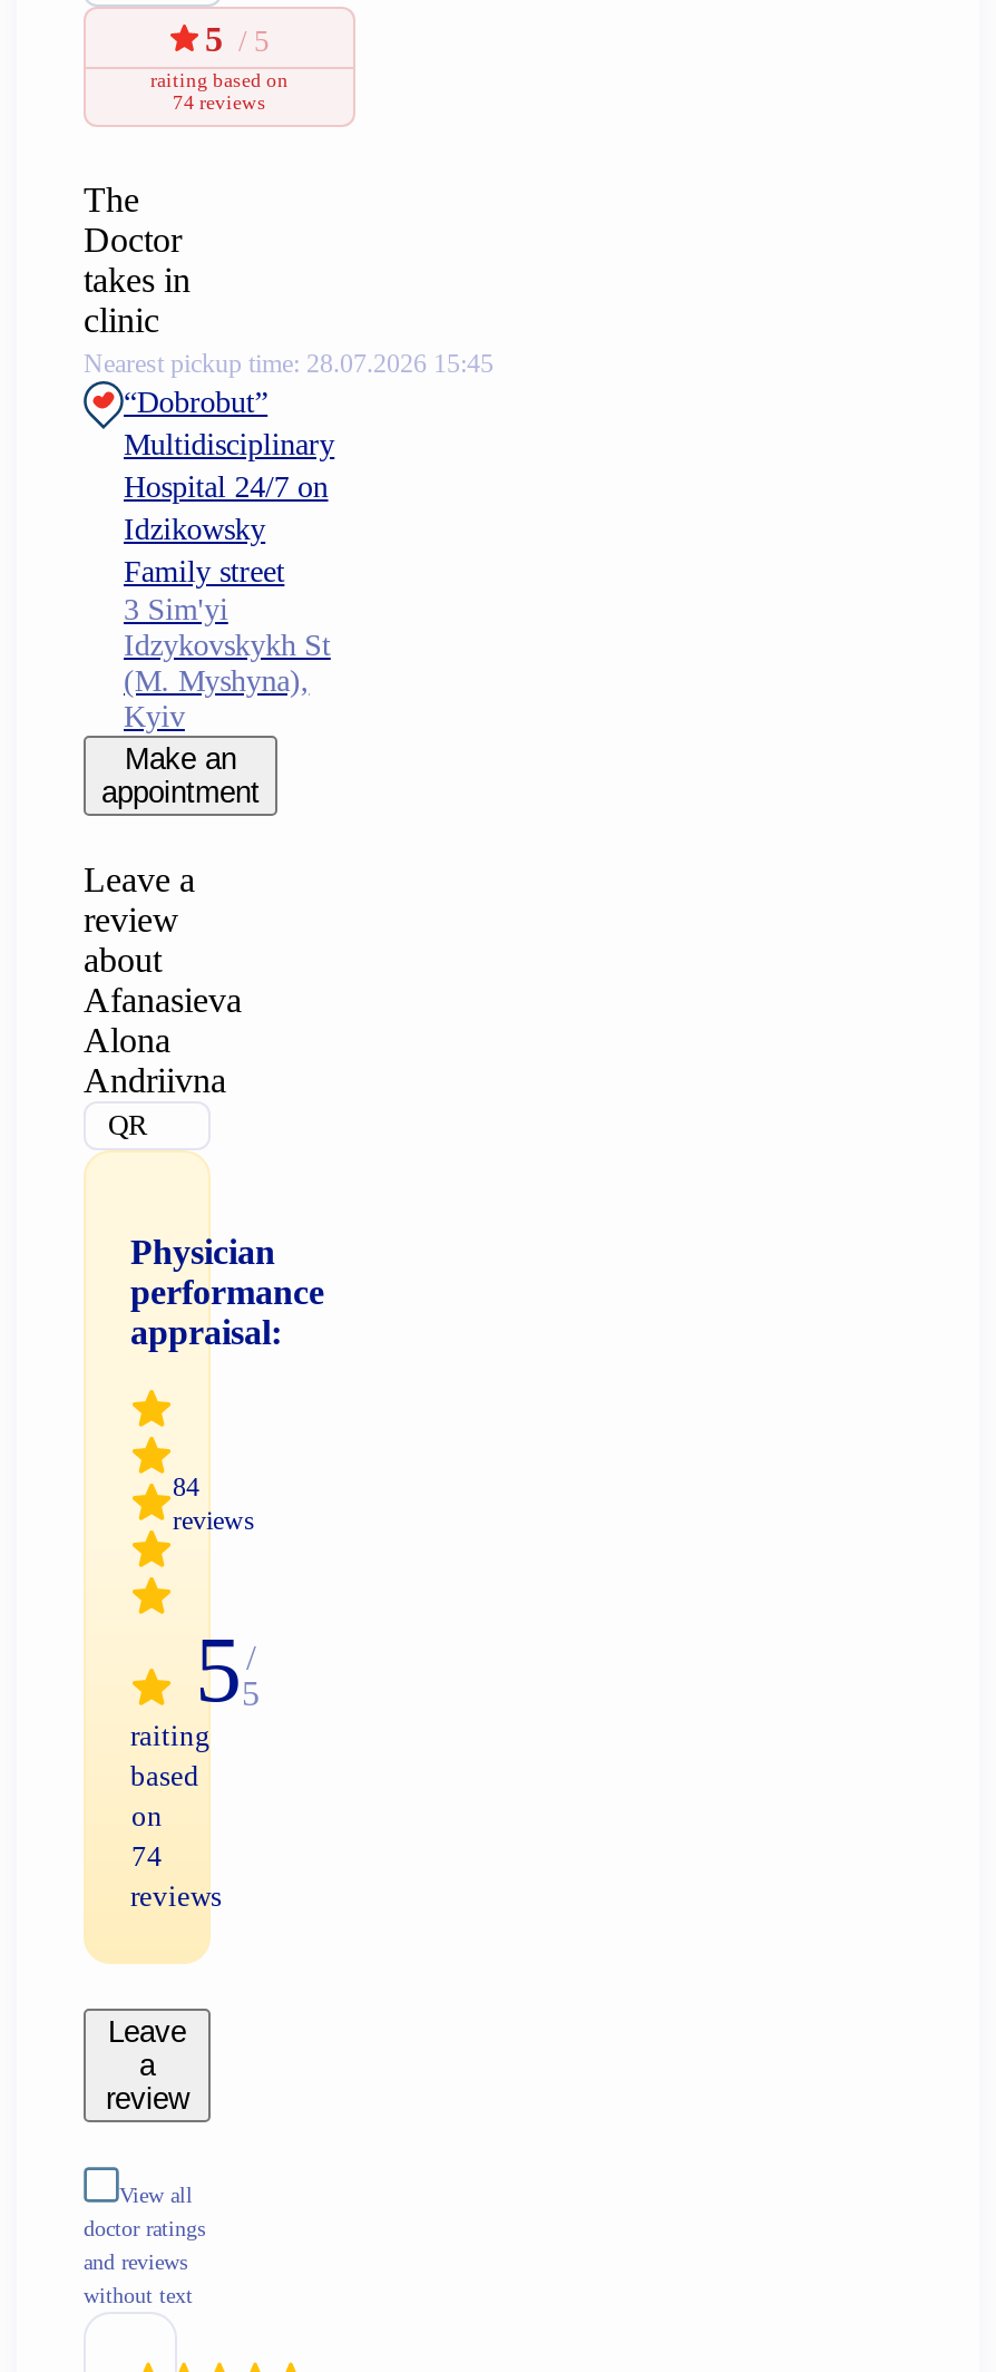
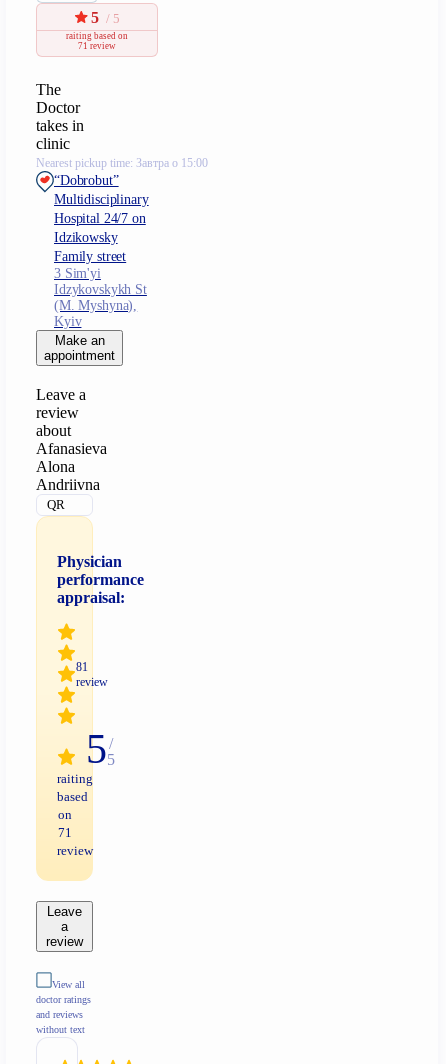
- 74 reviews
+ 71 review

- Nearest pickup time: 28.07.2026 15:45
+ Nearest pickup time: Завтра о 15:00

- 84
- reviews
+ 81
+ review

- 74
- reviews
+ 71
+ review
